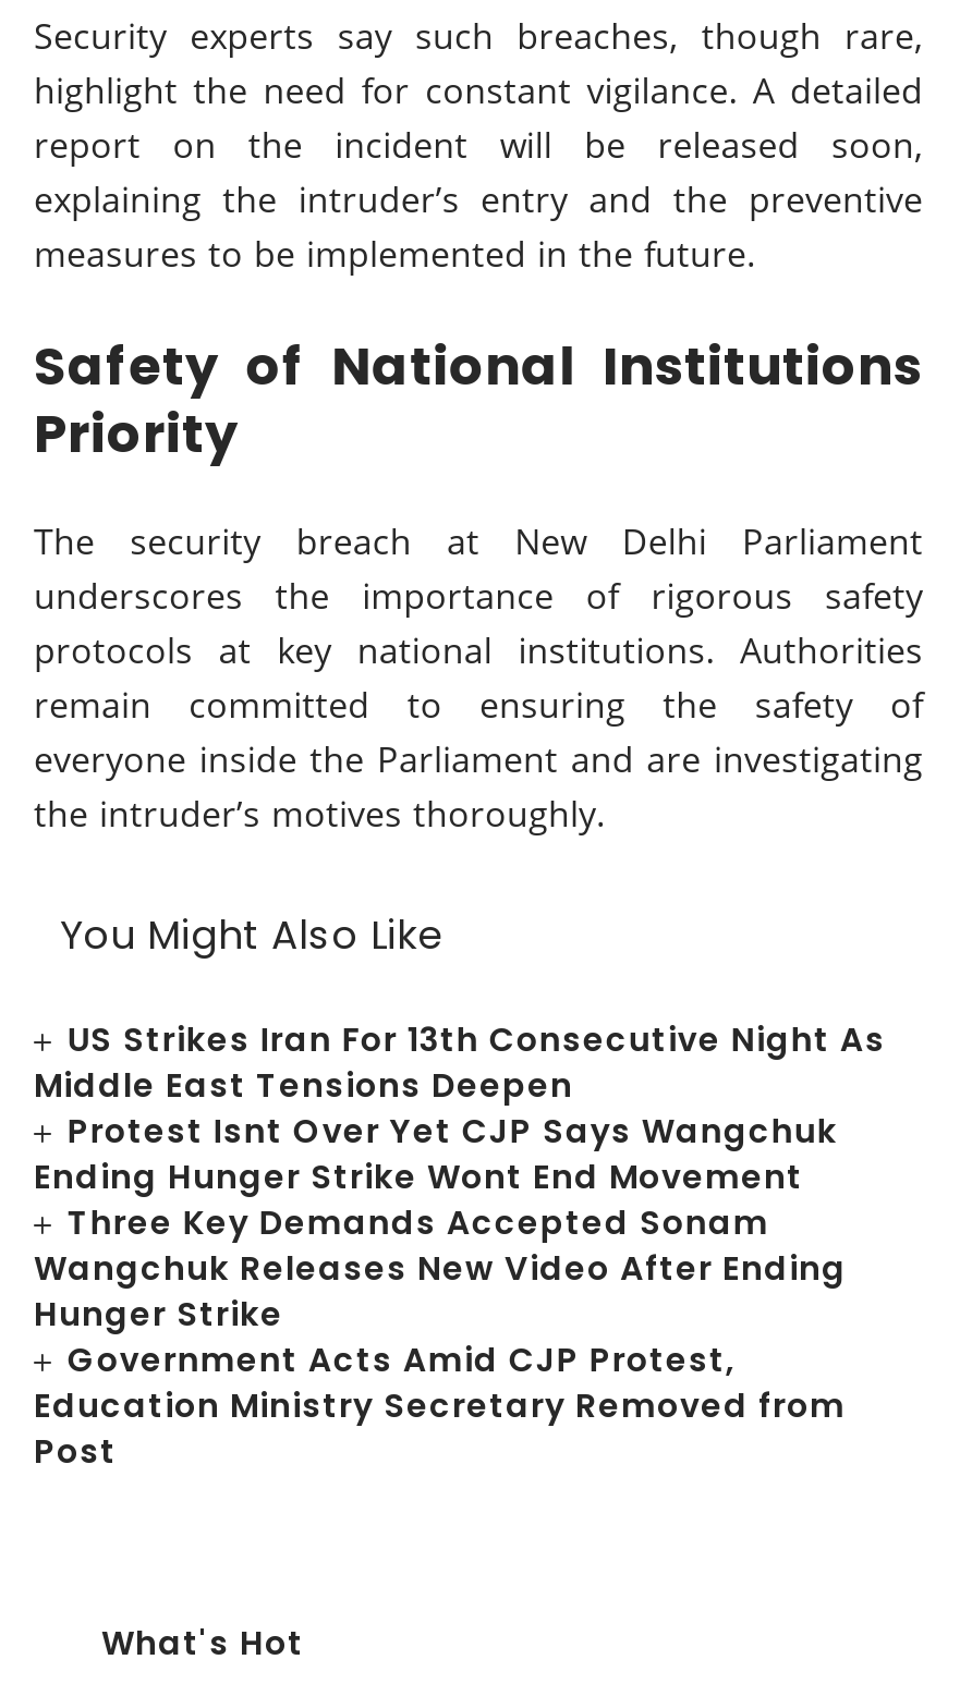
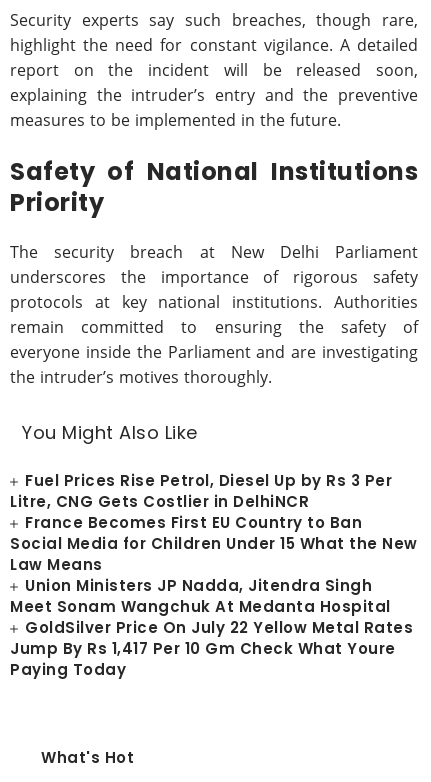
- US Strikes Iran For 13th Consecutive Night As
- Middle East Tensions Deepen
- Protest Isnt Over Yet CJP Says Wangchuk
- Ending Hunger Strike Wont End Movement
- Three Key Demands Accepted Sonam
- Wangchuk Releases New Video After Ending
- Hunger Strike
- Government Acts Amid CJP Protest,
- Education Ministry Secretary Removed from
- Post
+ Fuel Prices Rise Petrol, Diesel Up by Rs 3 Per
+ Litre, CNG Gets Costlier in DelhiNCR
+ France Becomes First EU Country to Ban
+ Social Media for Children Under 15 What the New
+ Law Means
+ Union Ministers JP Nadda, Jitendra Singh
+ Meet Sonam Wangchuk At Medanta Hospital
+ GoldSilver Price On July 22 Yellow Metal Rates
+ Jump By Rs 1,417 Per 10 Gm Check What Youre
+ Paying Today
